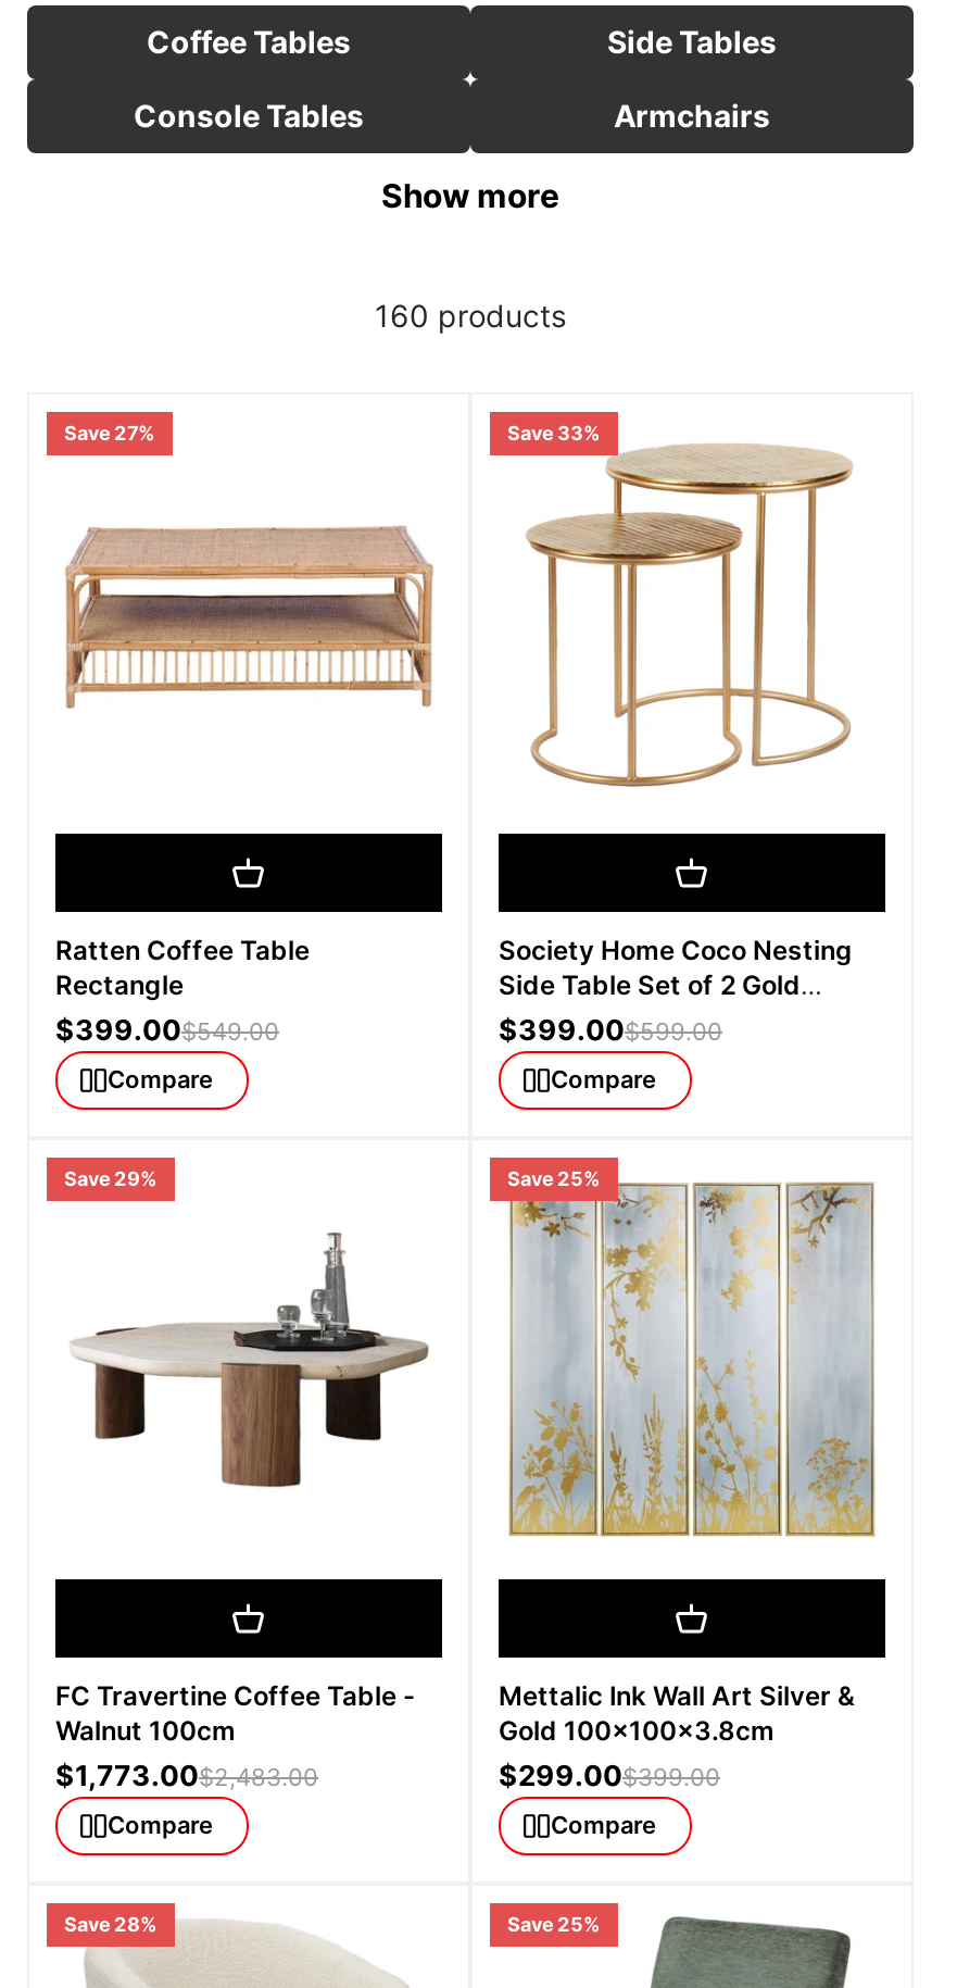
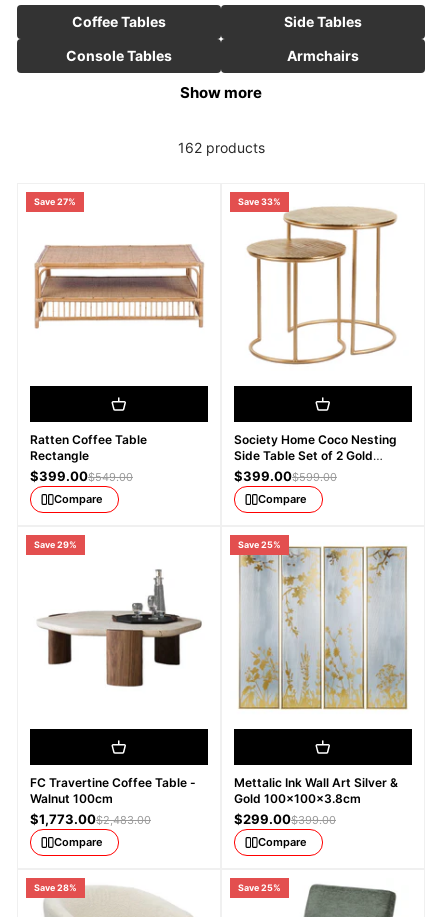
- 160 products
+ 162 products
